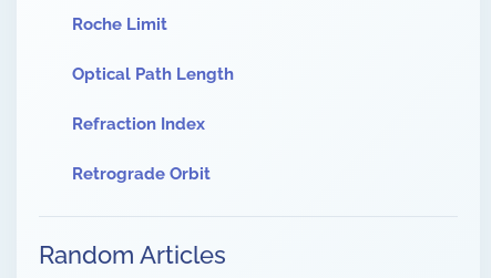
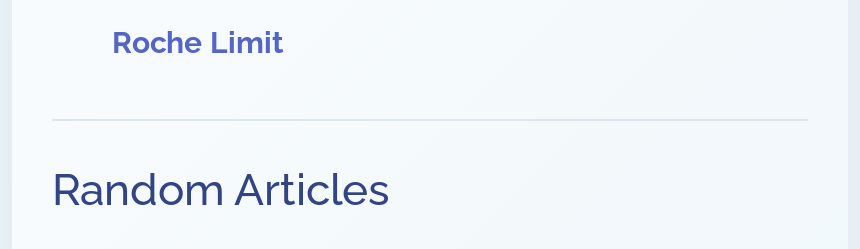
- Optical Path Length
- Refraction Index
- Retrograde Orbit
